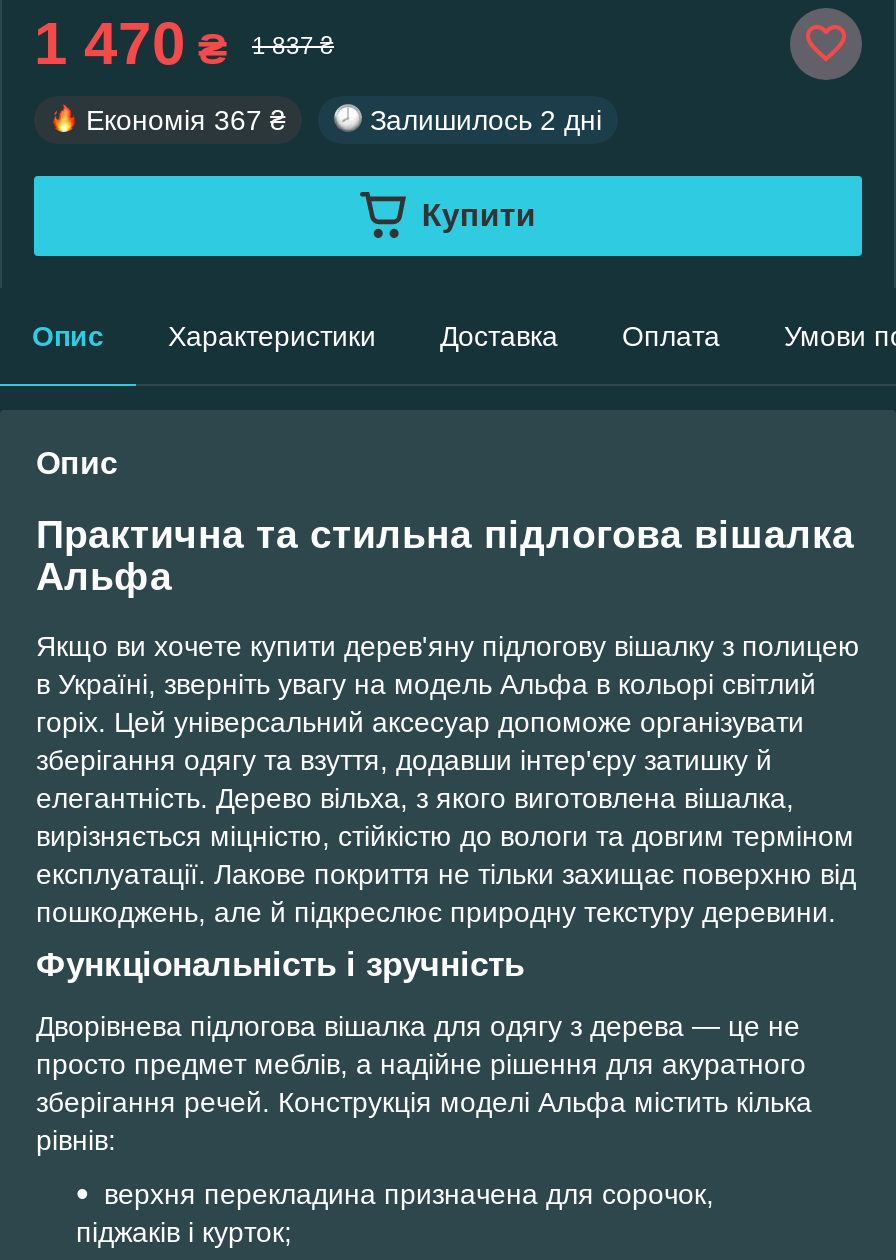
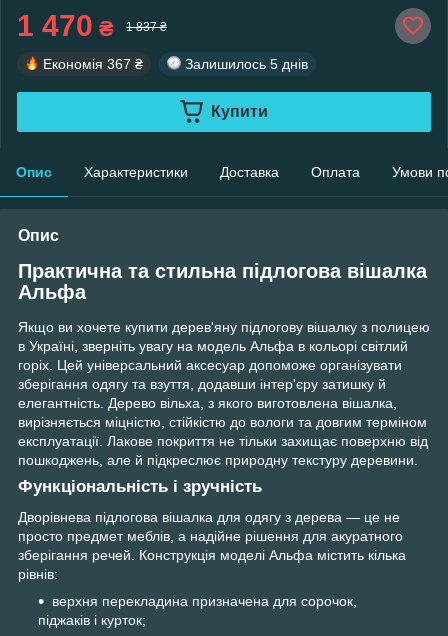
- Залишилось 2 дні
+ Залишилось 5 днів
